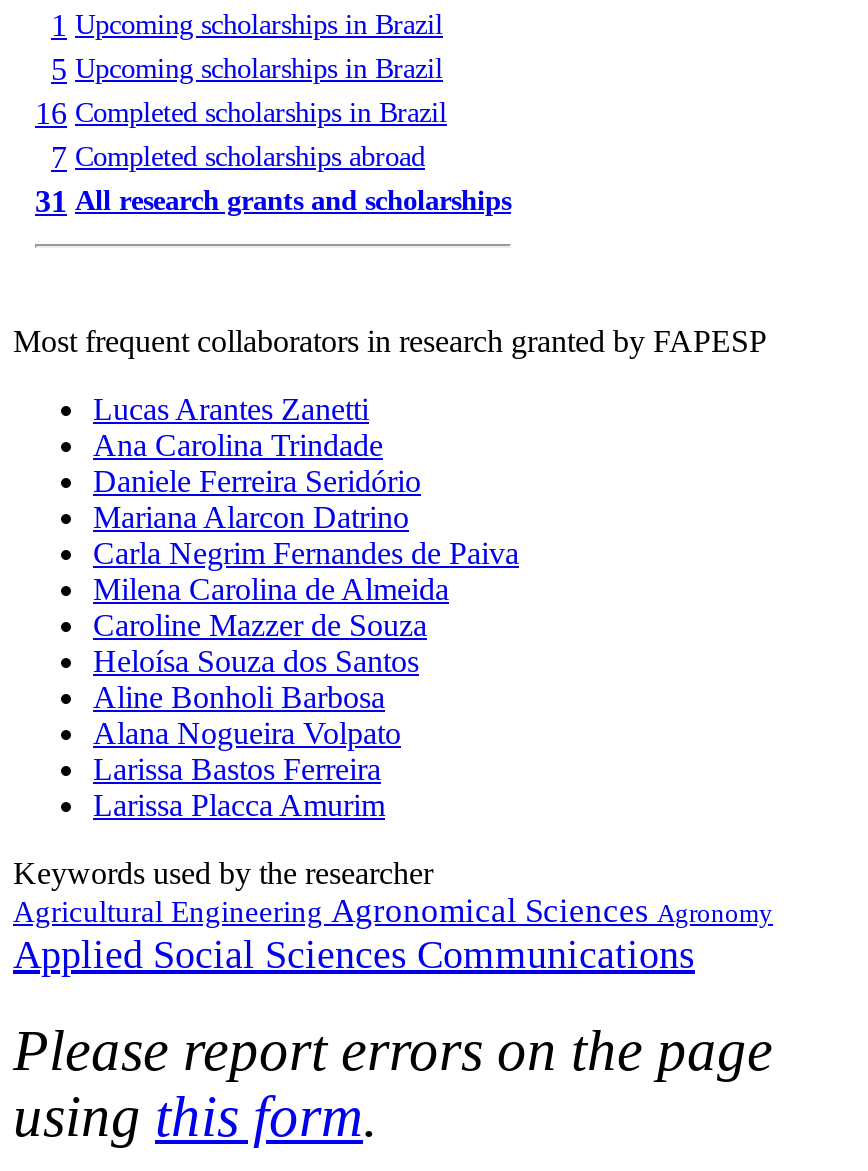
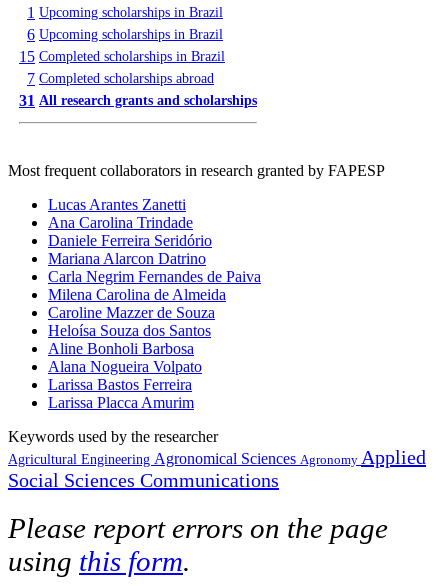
- 5 Upcoming scholarships in Brazil
+ 6 Upcoming scholarships in Brazil

- 16 Completed scholarships in Brazil
+ 15 Completed scholarships in Brazil
